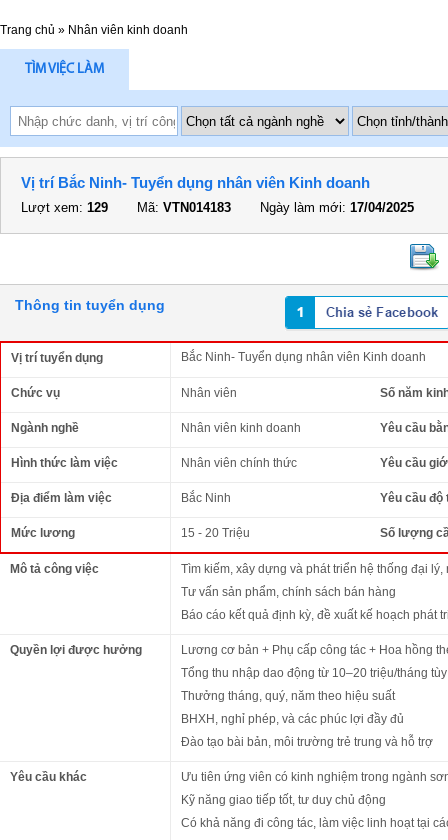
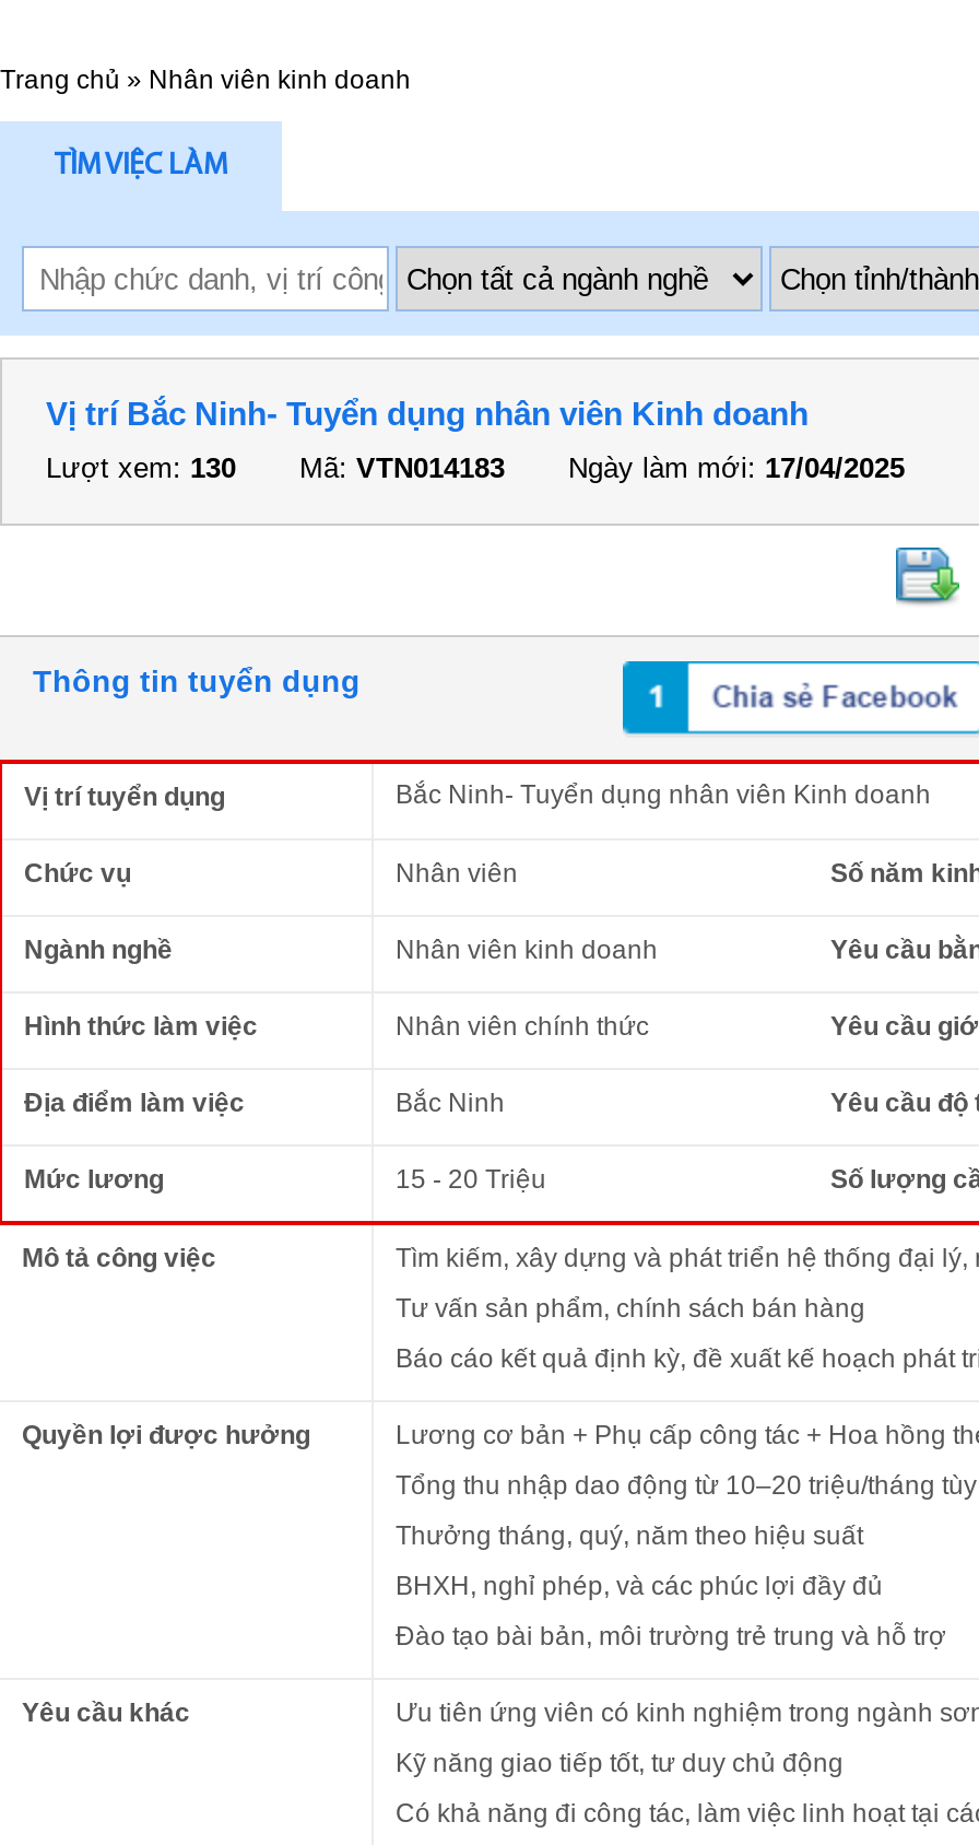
- Lượt xem: 129 Mã: VTN014183 Ngày làm mới: 17/04/2025
+ Lượt xem: 130 Mã: VTN014183 Ngày làm mới: 17/04/2025
